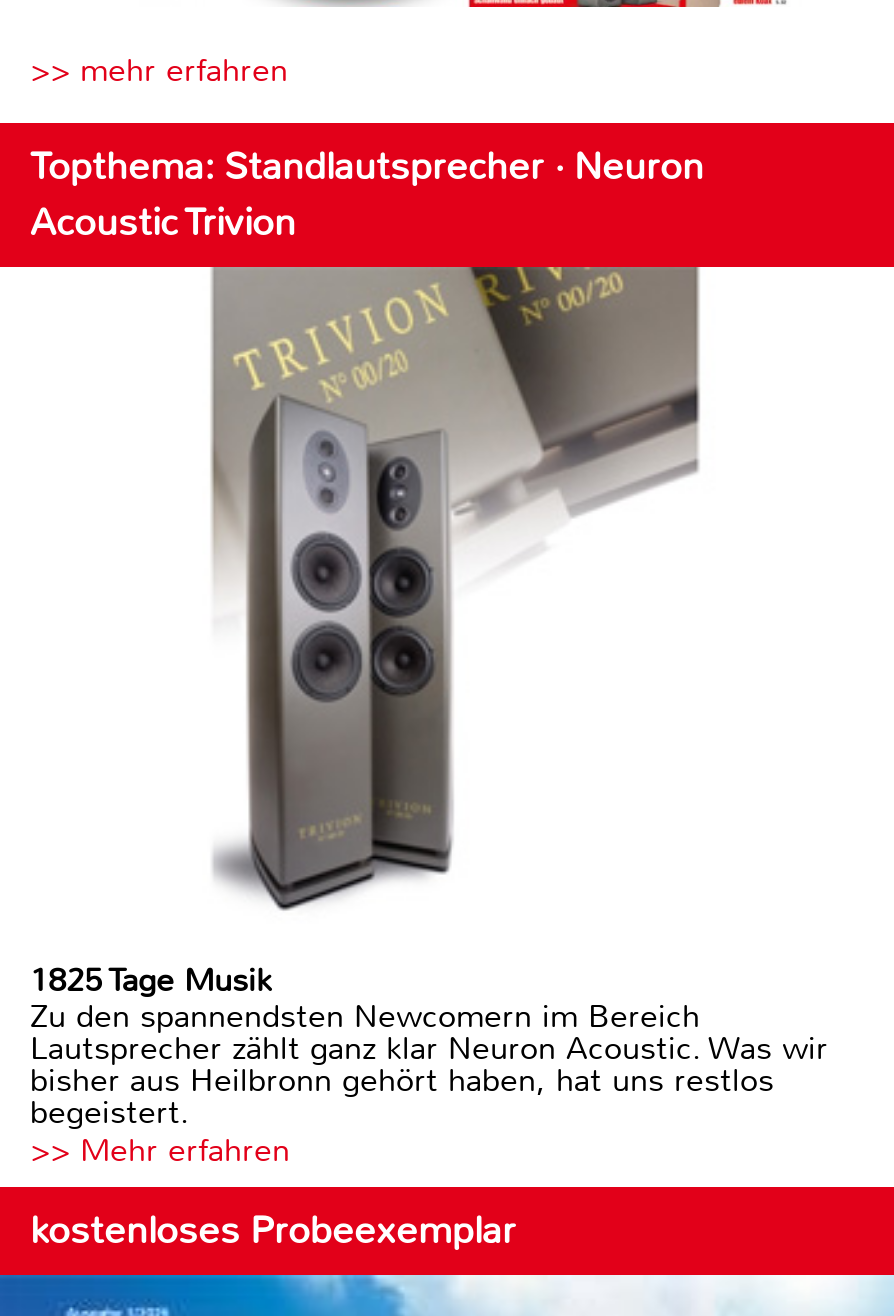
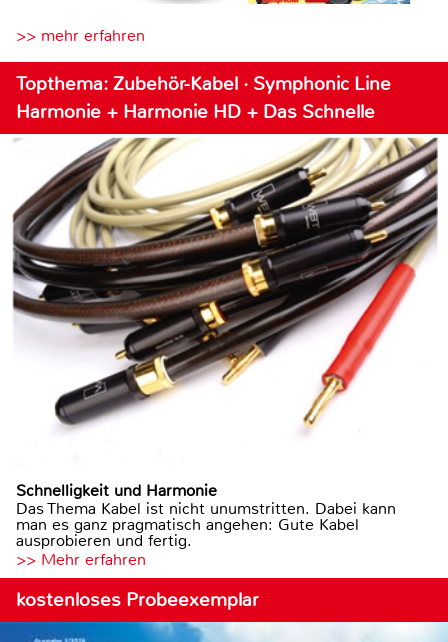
- Topthema: Standlautsprecher · Neuron
- Acoustic Trivion
+ Topthema: Zubehör-Kabel · Symphonic Line
+ Harmonie + Harmonie HD + Das Schnelle

- [image]
+ [image]

- 1825 Tage Musik
- Zu den spannendsten Newcomern im Bereich
- Lautsprecher zählt ganz klar Neuron Acoustic. Was wir
- bisher aus Heilbronn gehört haben, hat uns restlos
- begeistert.
+ Schnelligkeit und Harmonie
+ Das Thema Kabel ist nicht unumstritten. Dabei kann
+ man es ganz pragmatisch angehen: Gute Kabel
+ ausprobieren und fertig.
